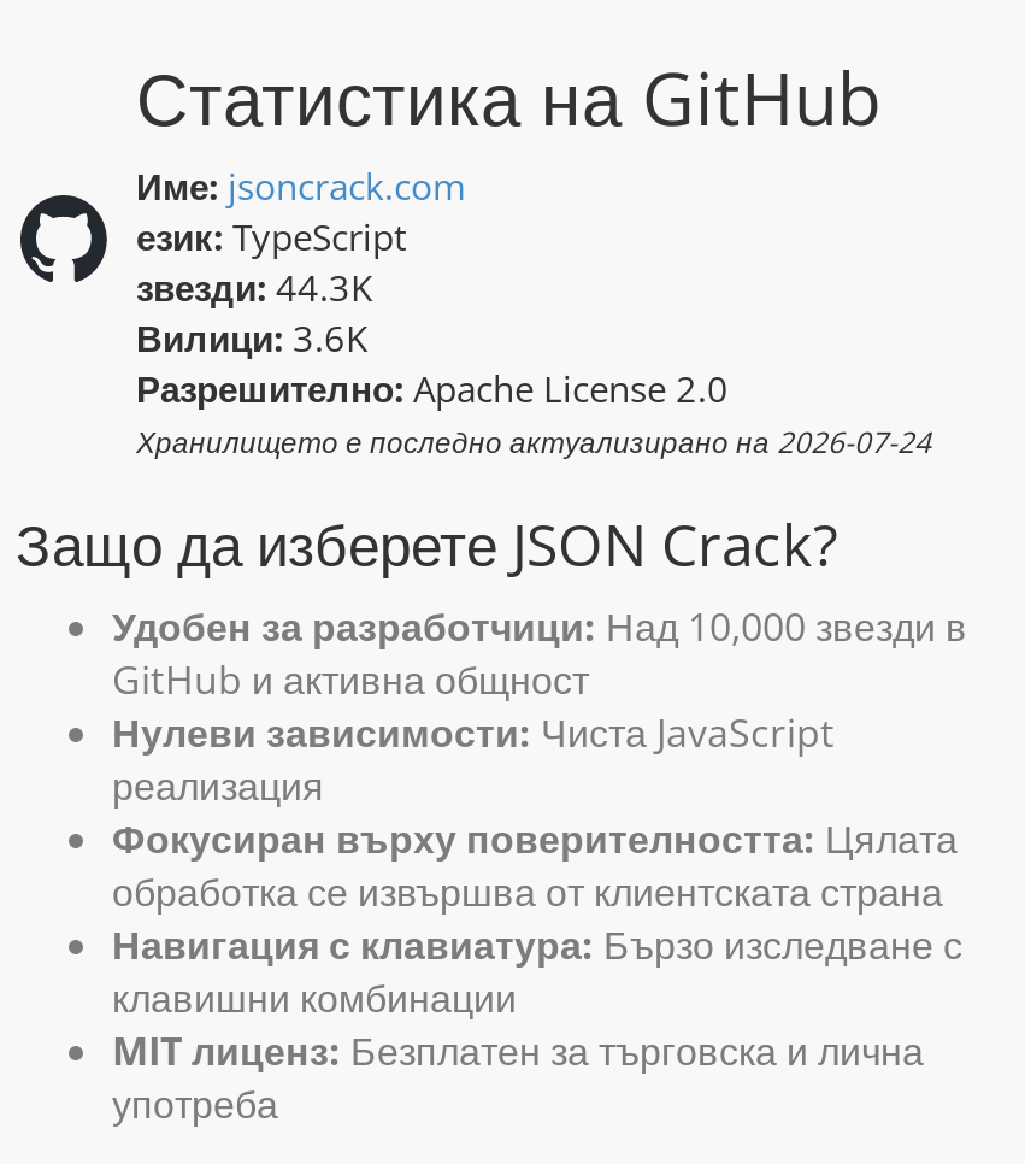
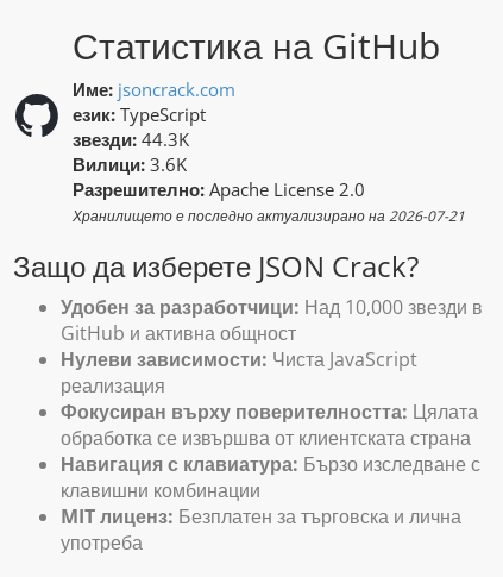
- Хранилището е последно актуализирано на 2026-07-24
+ Хранилището е последно актуализирано на 2026-07-21
